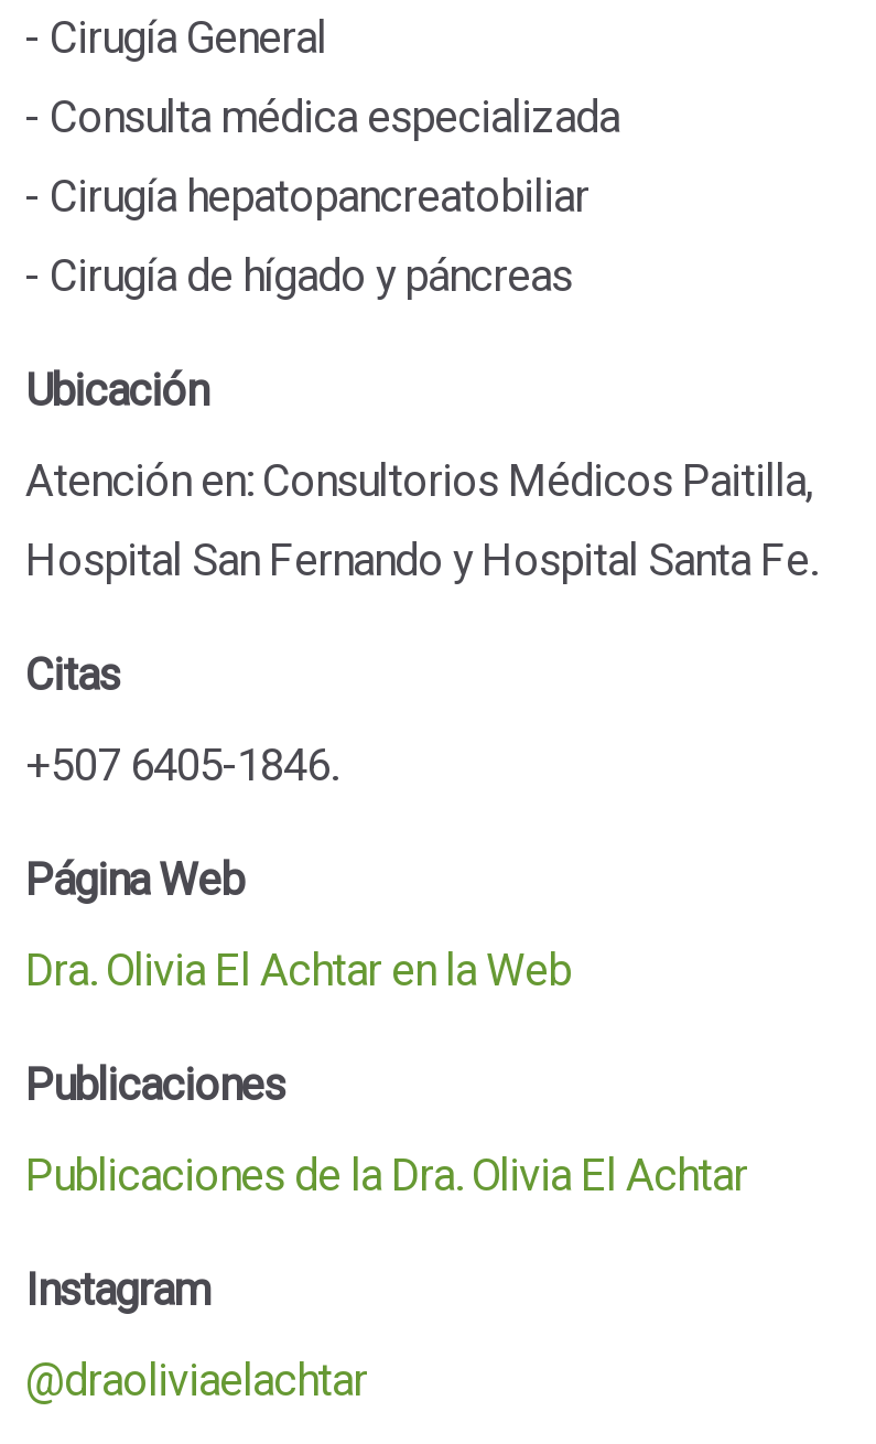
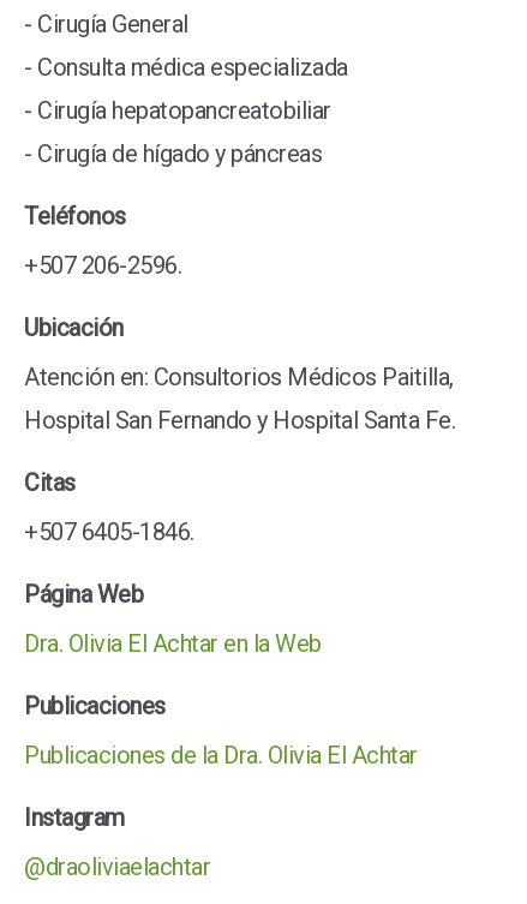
+ Teléfonos
+ +507 206-2596.
